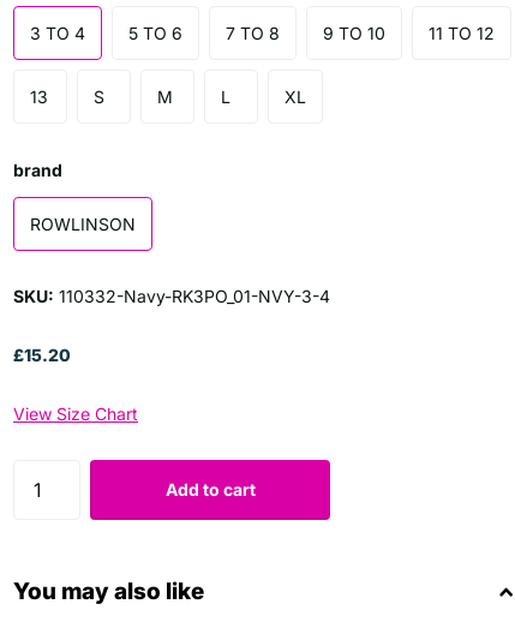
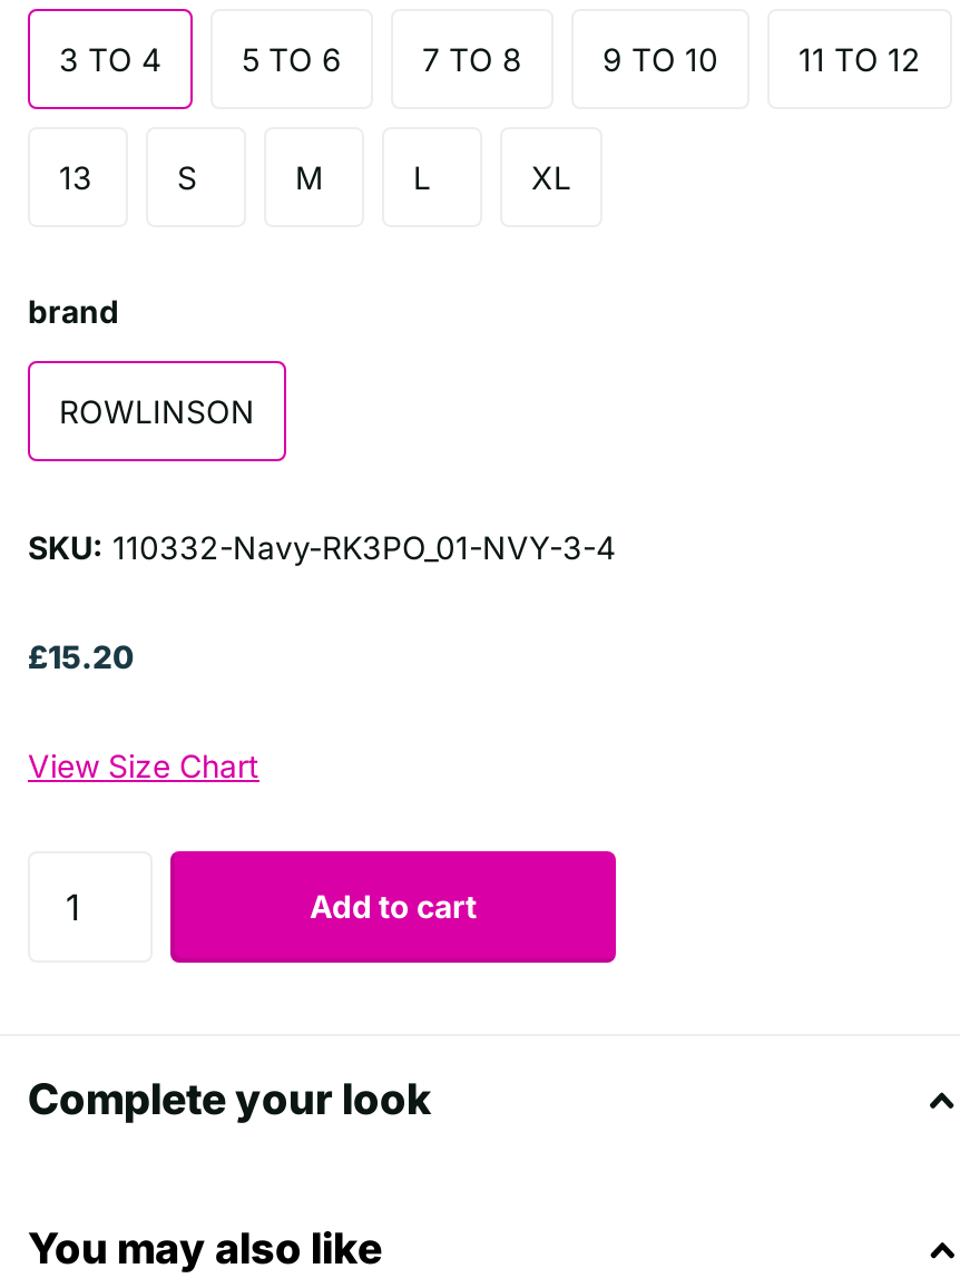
+ Complete your look
